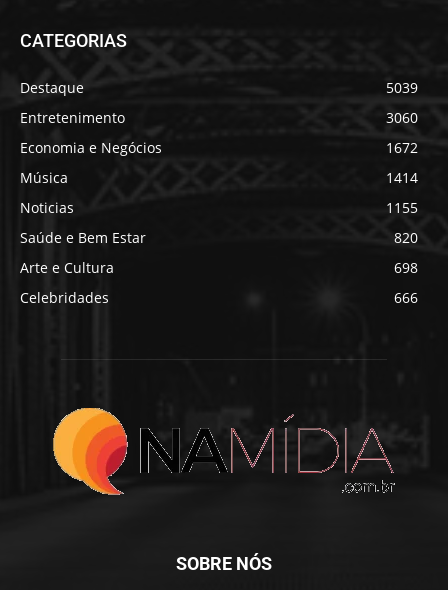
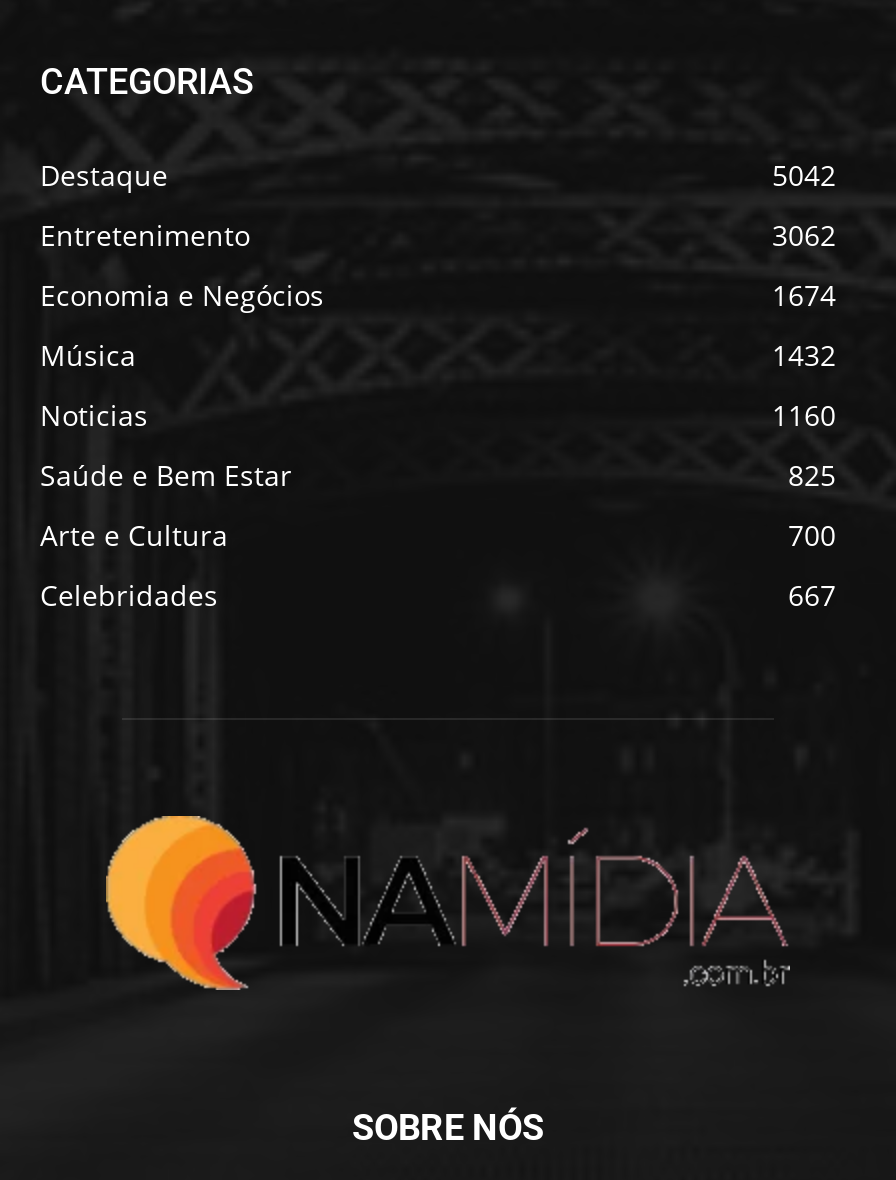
- 5039
+ 5042

- 3060
+ 3062

- 1672
+ 1674

- 1414
+ 1432

- 1155
+ 1160

- 820
+ 825

- 698
+ 700

- 666
+ 667
